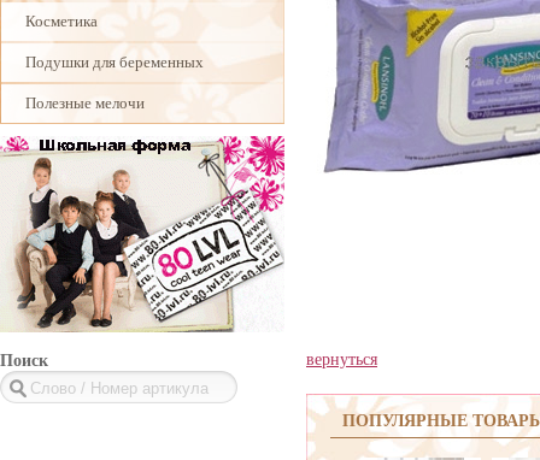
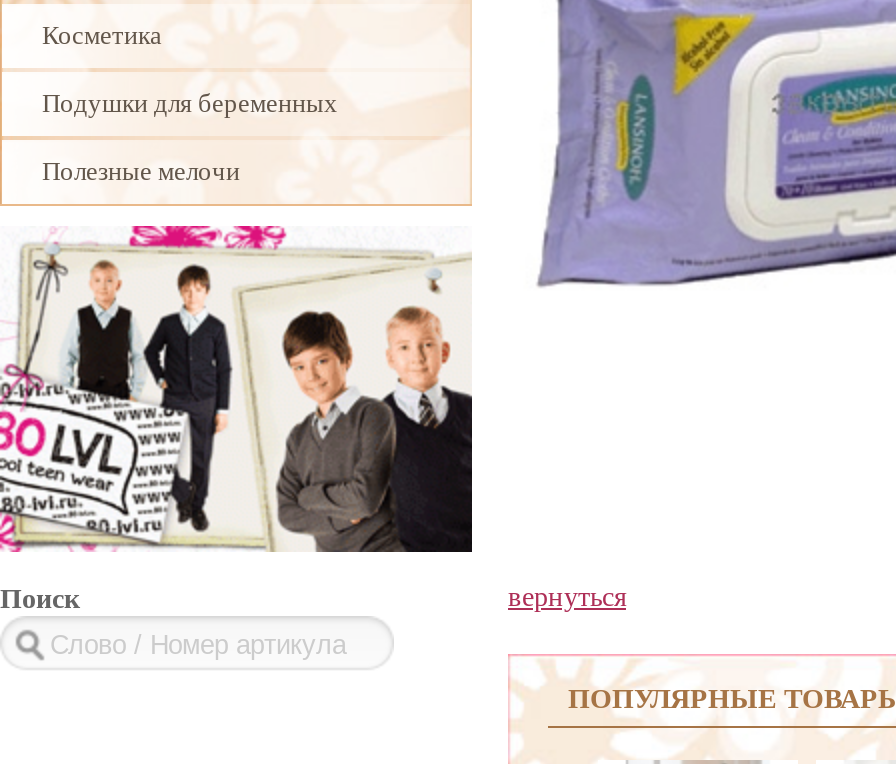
- [image]
+ [image]
